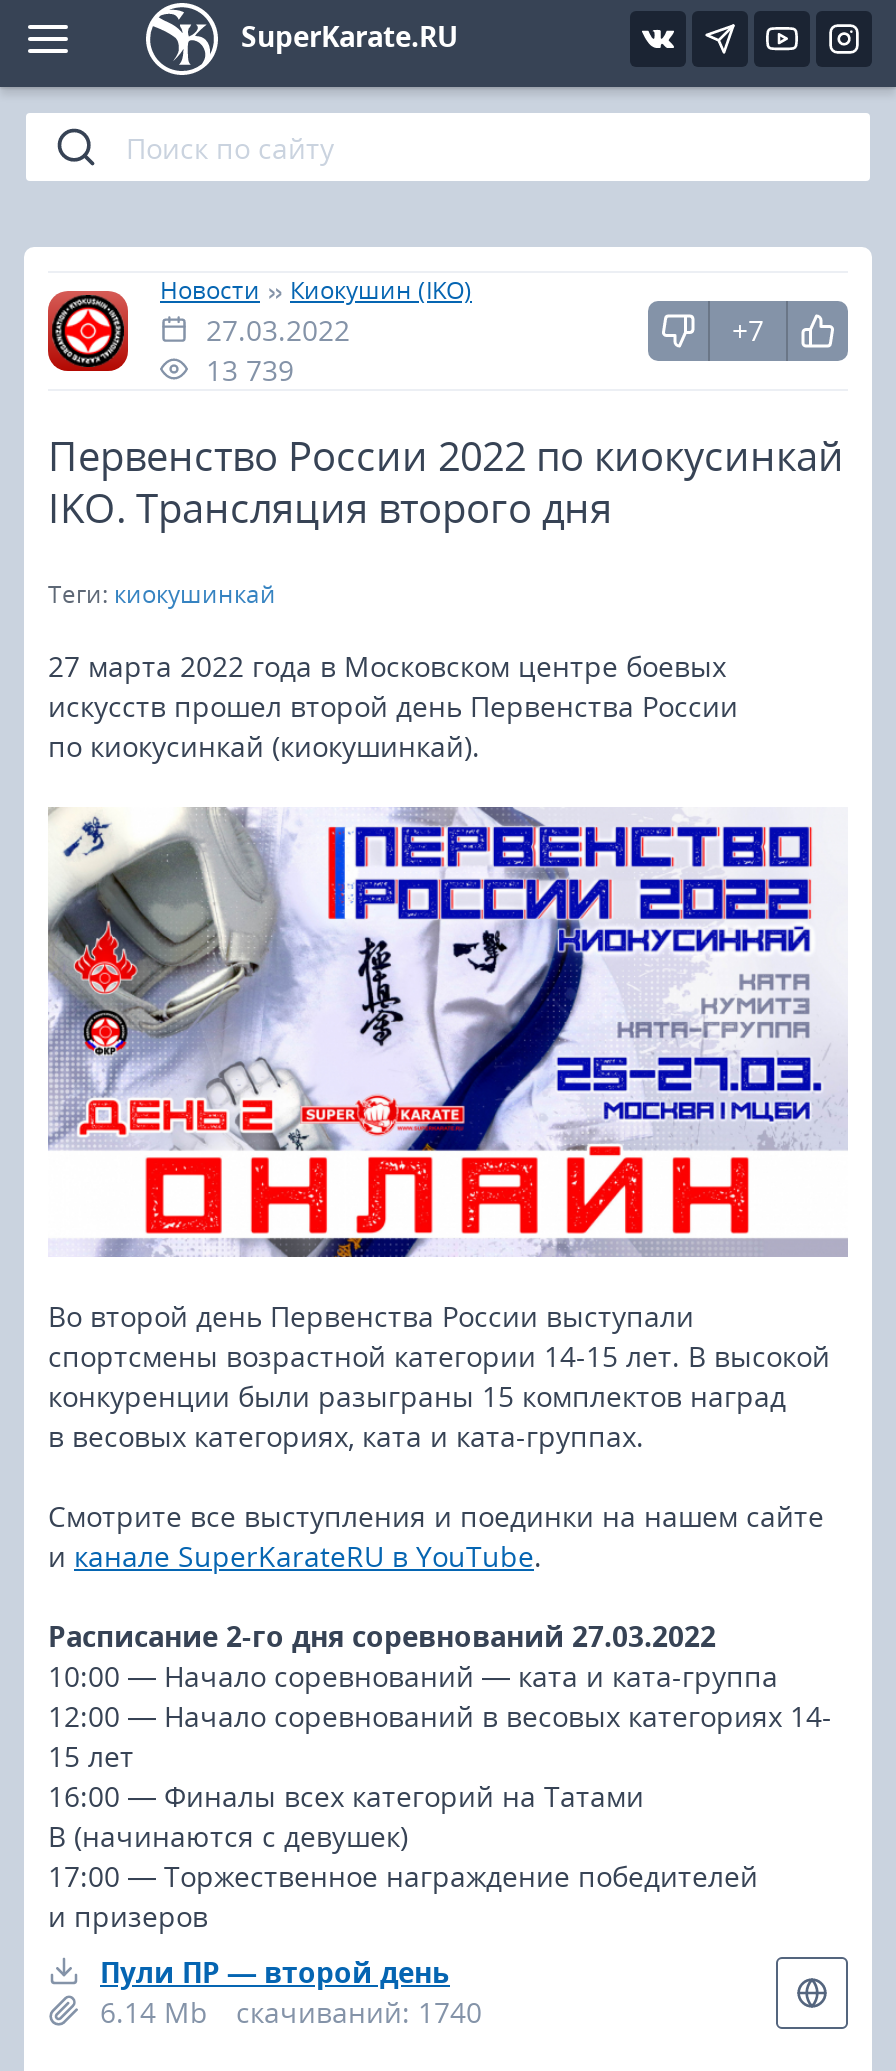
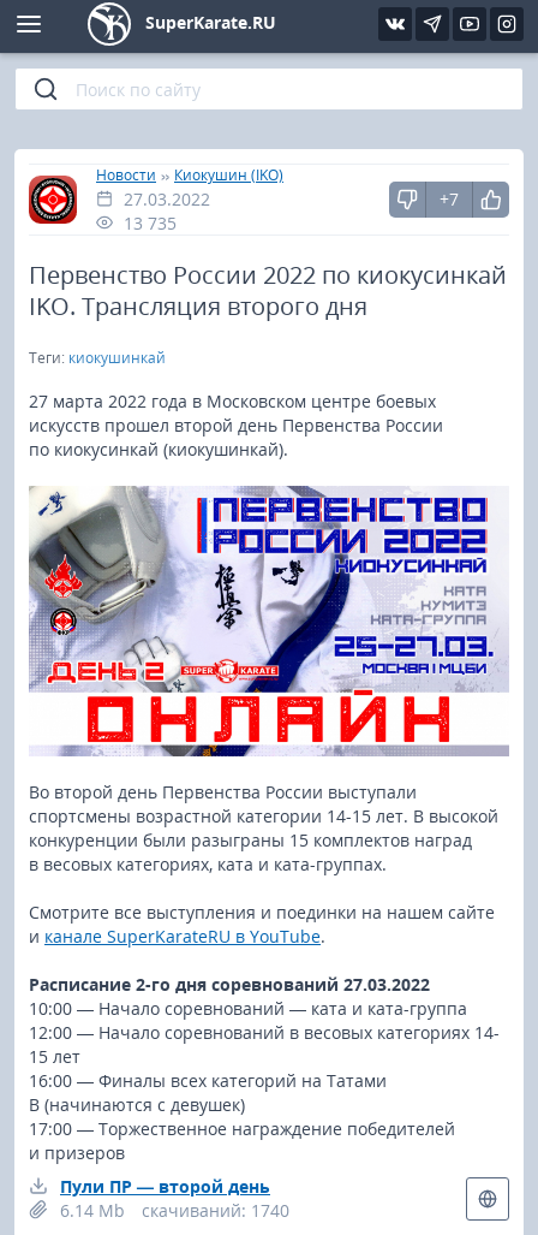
- 13 739
+ 13 735
